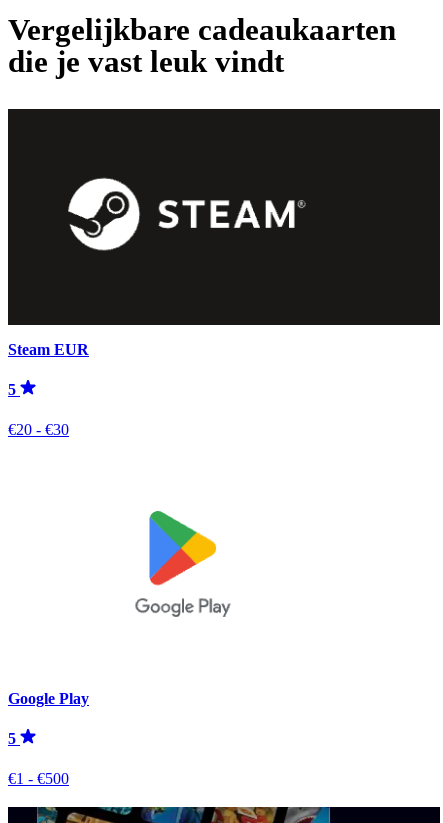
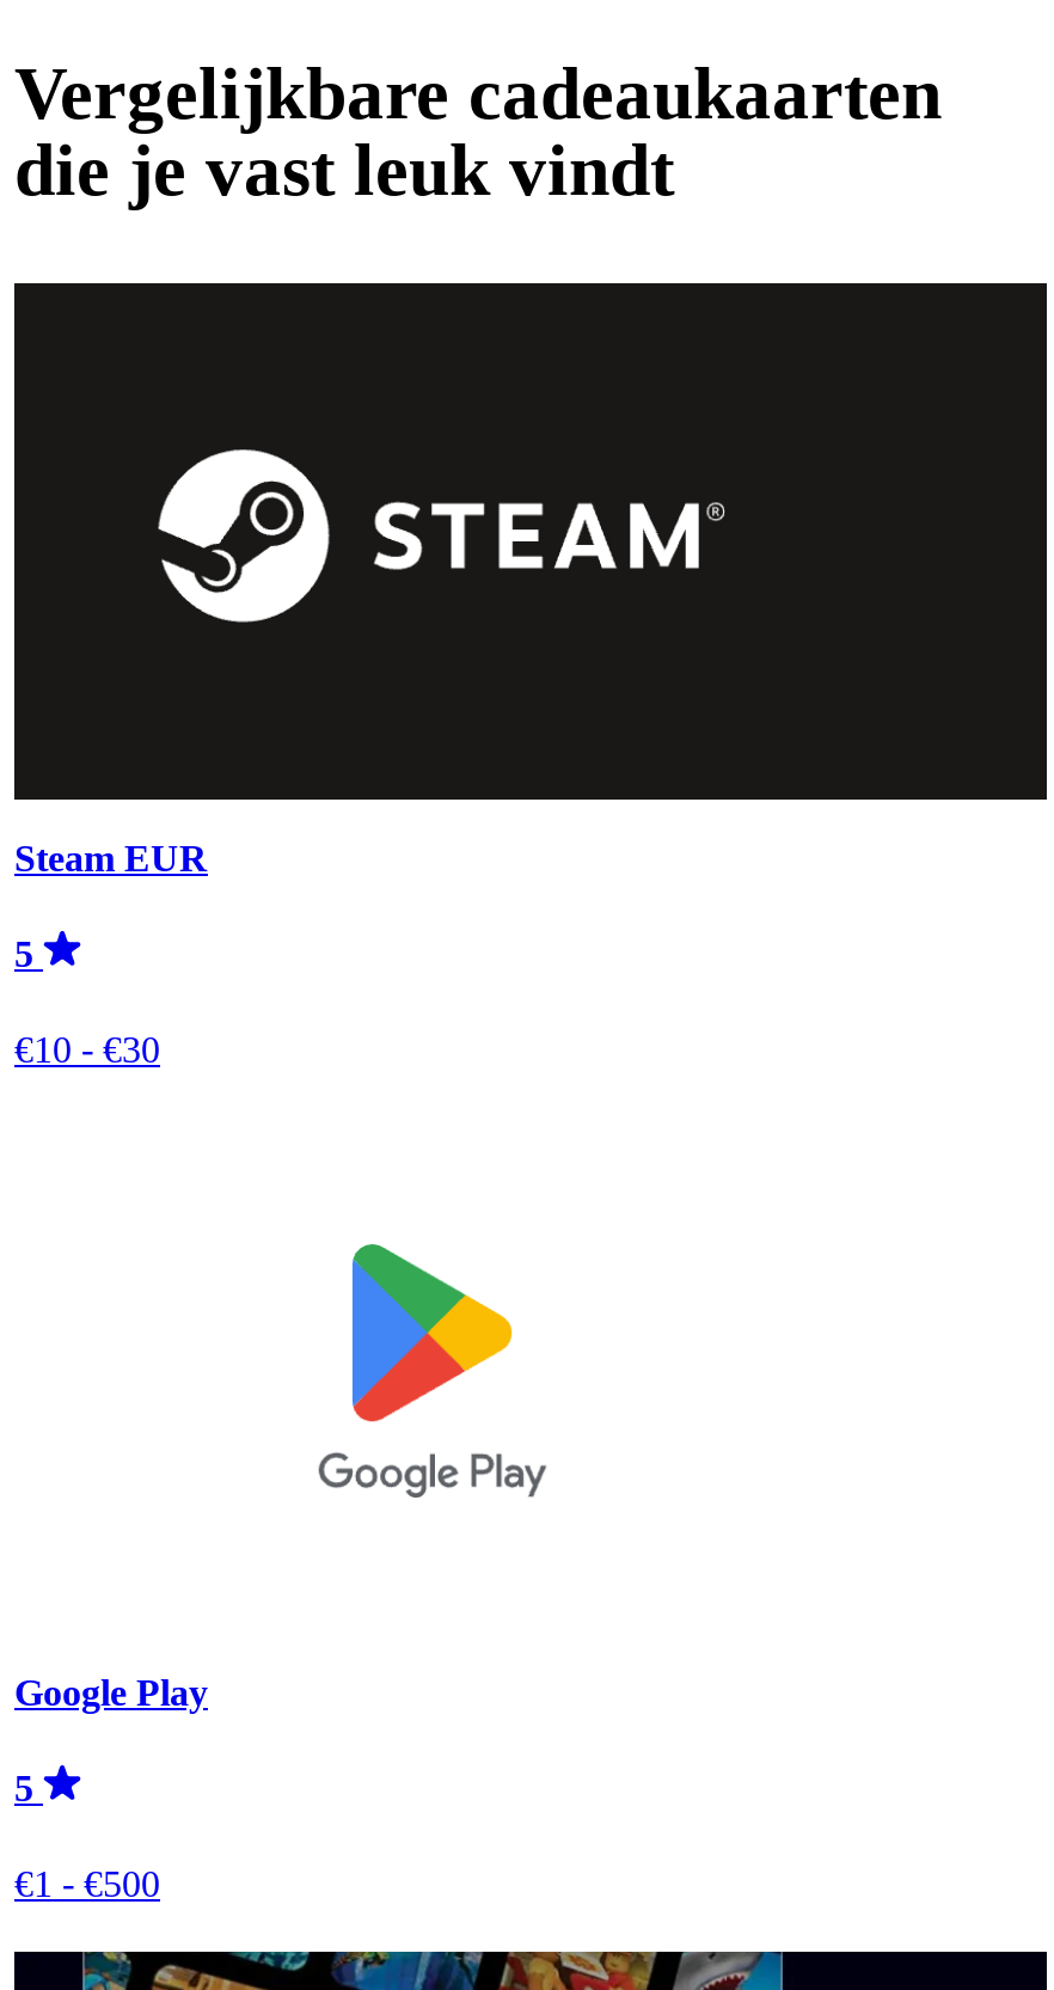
- €20 - €30
+ €10 - €30
